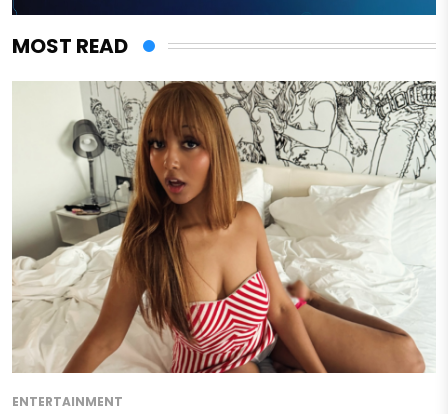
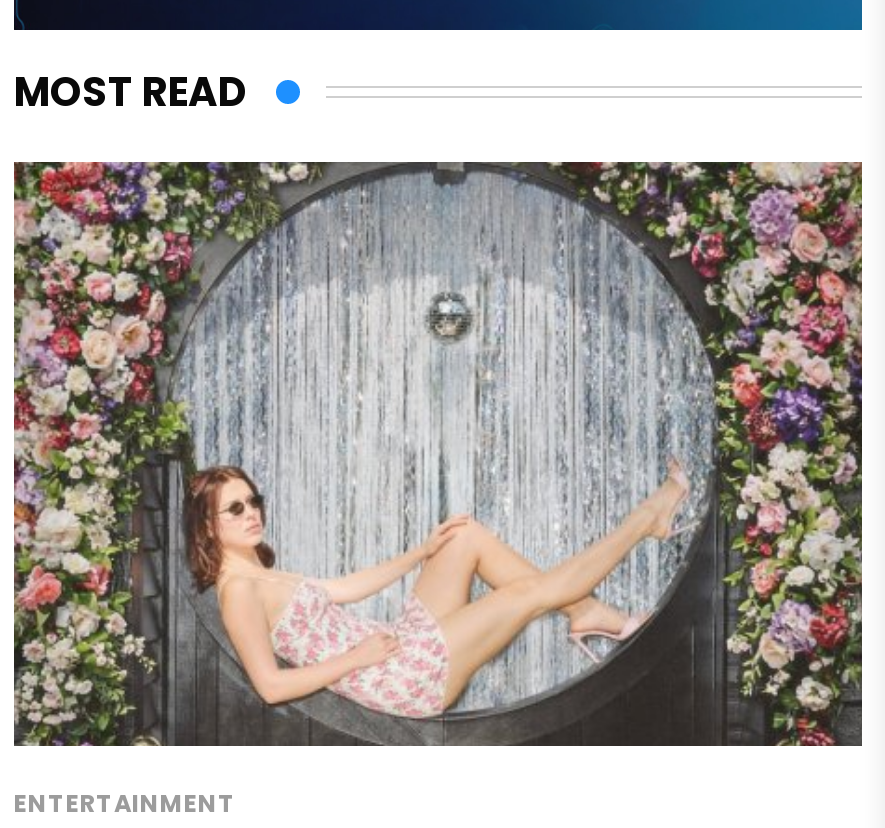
- [image]
+ [image]
